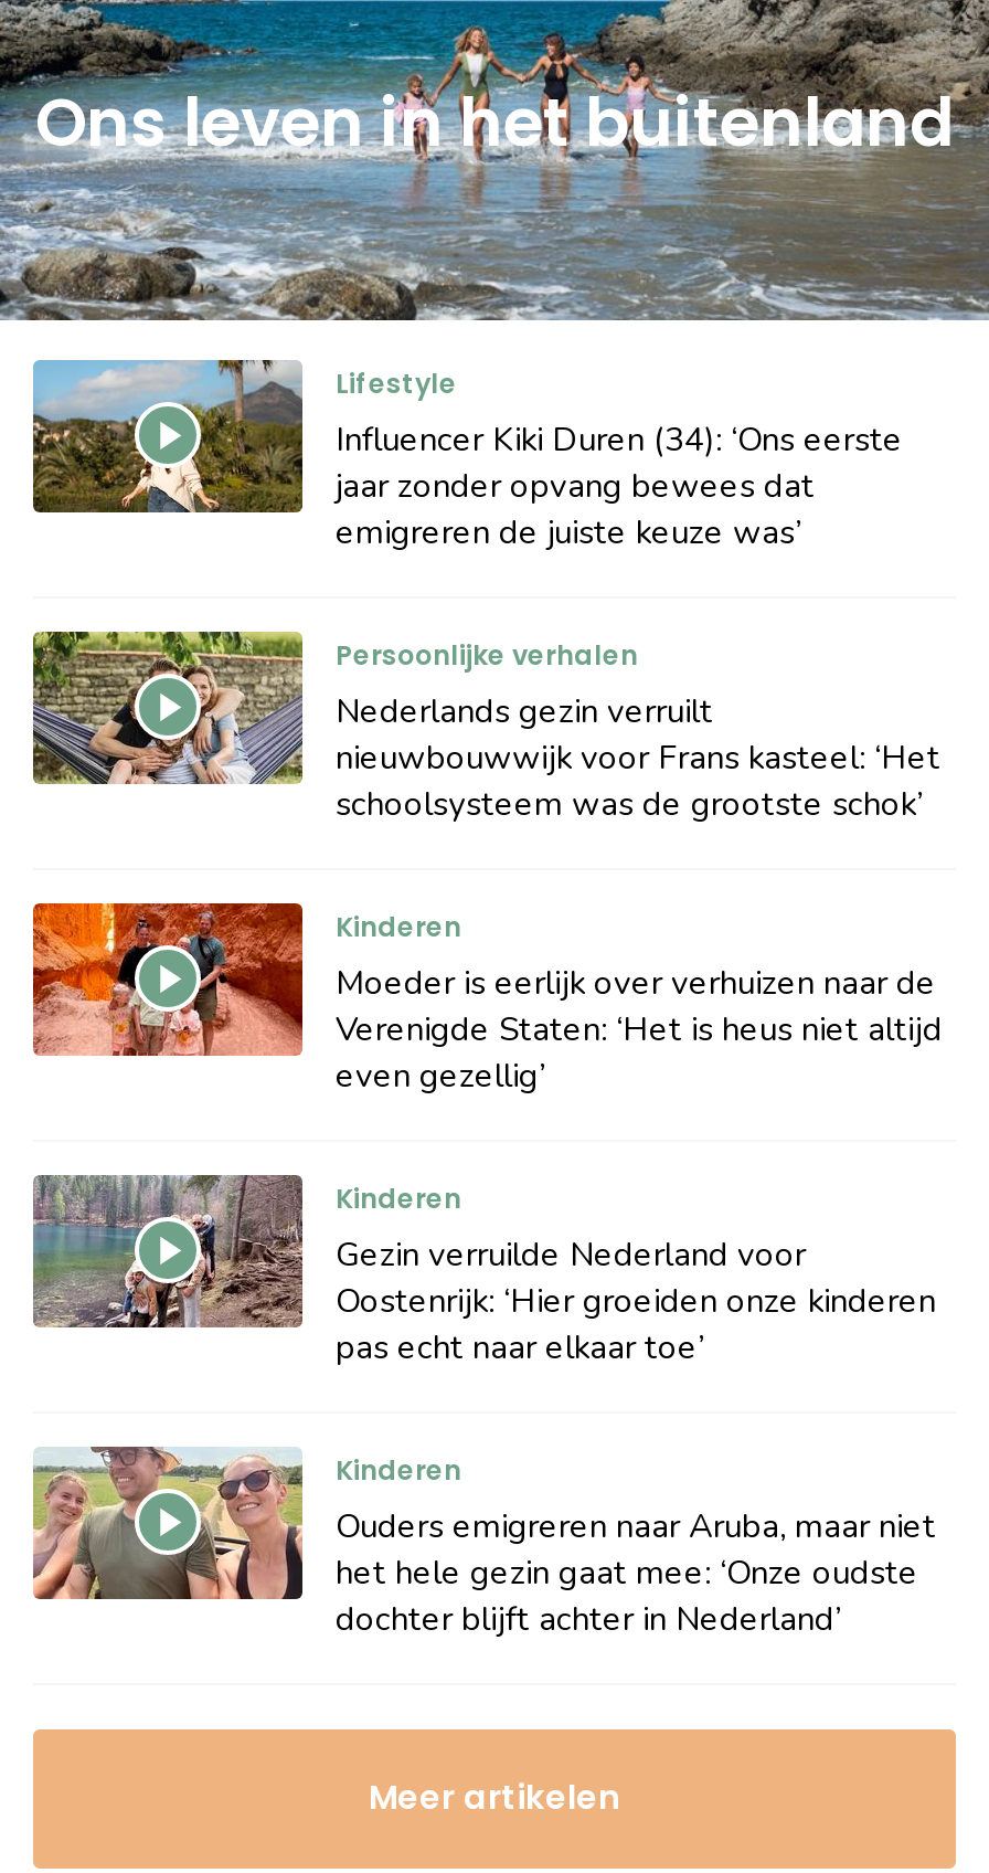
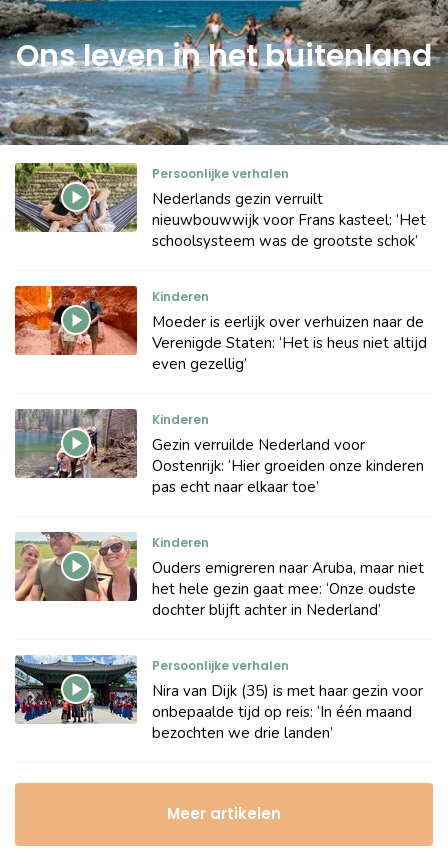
- [image]
- Lifestyle
- Influencer Kiki Duren (34): ‘Ons eerste
- jaar zonder opvang bewees dat
- emigreren de juiste keuze was’

moved up: [image] | Persoonlijke verhalen | Nederlands gezin verruilt | ... | het hele gezin gaat mee: ‘Onze oudste | dochter blijft achter in Nederland’

+ [image]
+ Persoonlijke verhalen
+ Nira van Dijk (35) is met haar gezin voor
+ onbepaalde tijd op reis: ‘In één maand
+ bezochten we drie landen’
